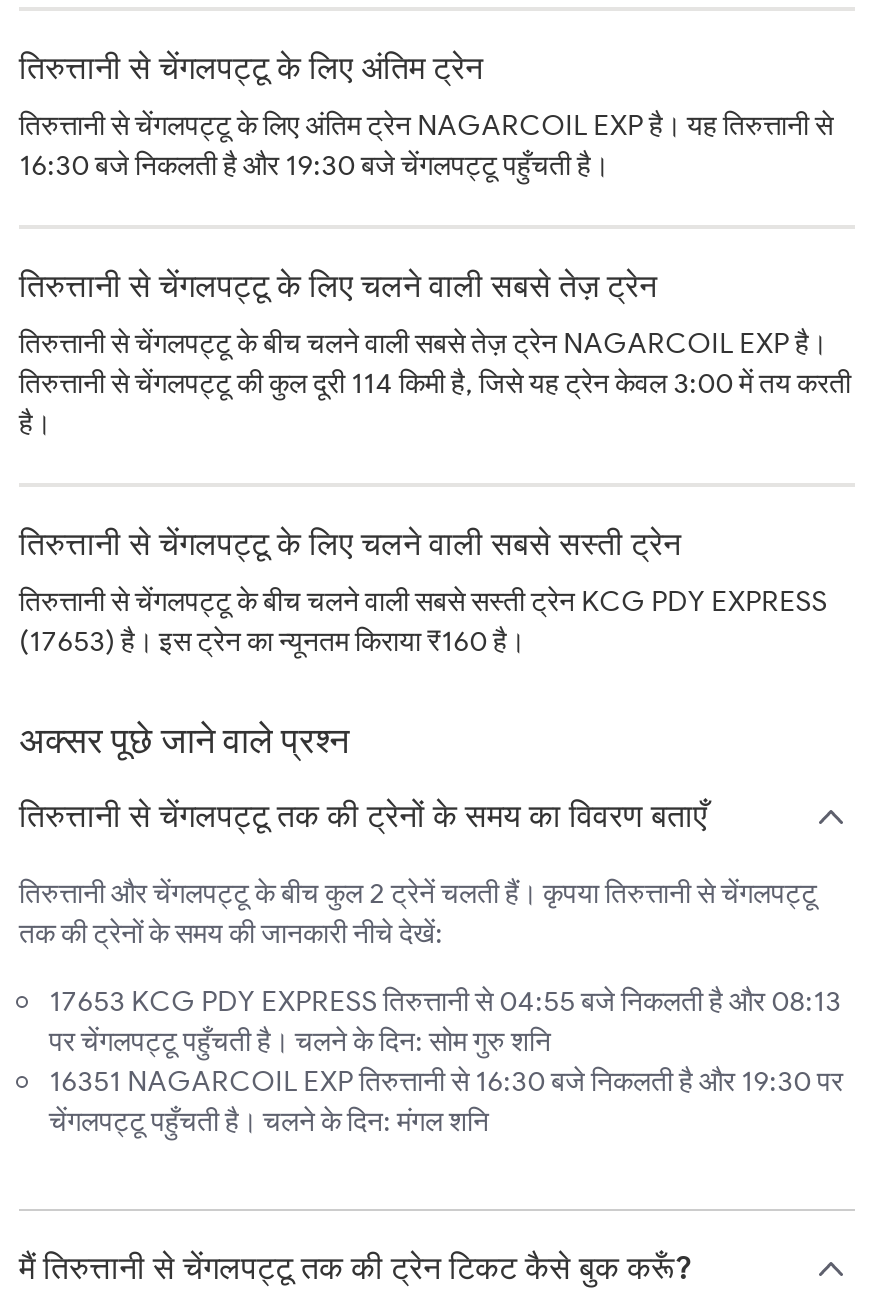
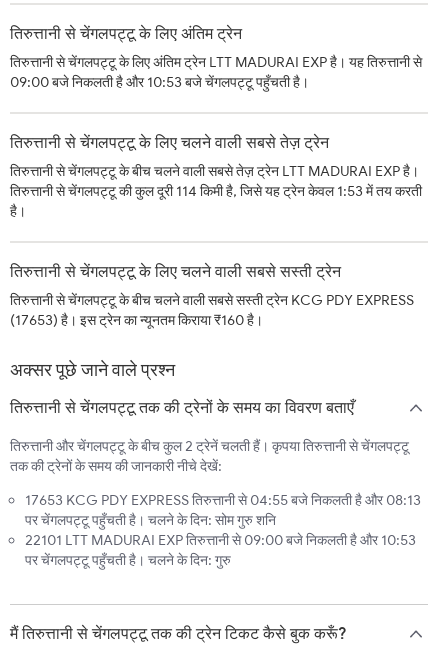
- तिरुत्तानी से चेंगलपट्टू के लिए अंतिम ट्रेन NAGARCOIL EXP है। यह तिरुत्तानी से
- 16:30 बजे निकलती है और 19:30 बजे चेंगलपट्टू पहुँचती है।
+ तिरुत्तानी से चेंगलपट्टू के लिए अंतिम ट्रेन LTT MADURAI EXP है। यह तिरुत्तानी से
+ 09:00 बजे निकलती है और 10:53 बजे चेंगलपट्टू पहुँचती है।

- तिरुत्तानी से चेंगलपट्टू के बीच चलने वाली सबसे तेज़ ट्रेन NAGARCOIL EXP है।
- तिरुत्तानी से चेंगलपट्टू की कुल दूरी 114 किमी है, जिसे यह ट्रेन केवल 3:00 में तय करती
+ तिरुत्तानी से चेंगलपट्टू के बीच चलने वाली सबसे तेज़ ट्रेन LTT MADURAI EXP है।
+ तिरुत्तानी से चेंगलपट्टू की कुल दूरी 114 किमी है, जिसे यह ट्रेन केवल 1:53 में तय करती

- 16351 NAGARCOIL EXP तिरुत्तानी से 16:30 बजे निकलती है और 19:30 पर
- चेंगलपट्टू पहुँचती है। चलने के दिन: मंगल शनि
+ 22101 LTT MADURAI EXP तिरुत्तानी से 09:00 बजे निकलती है और 10:53
+ पर चेंगलपट्टू पहुँचती है। चलने के दिन: गुरु
